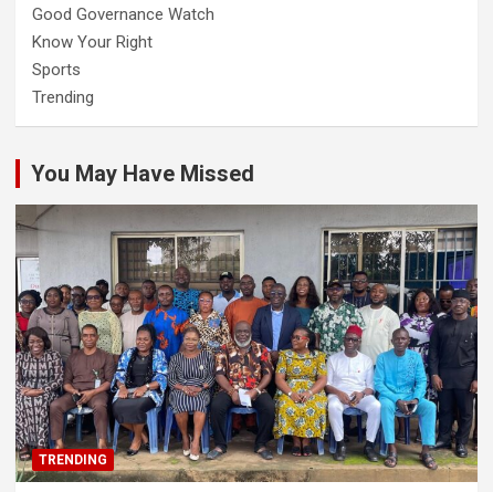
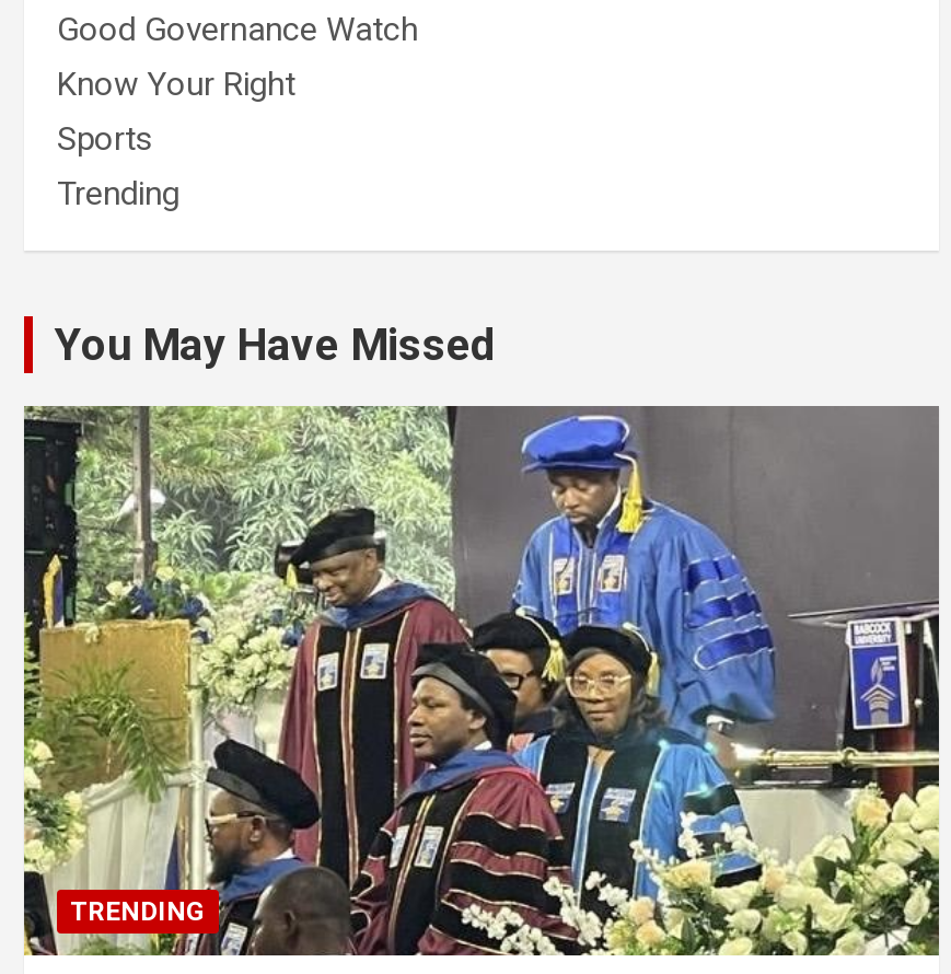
- [image]
+ [image]
